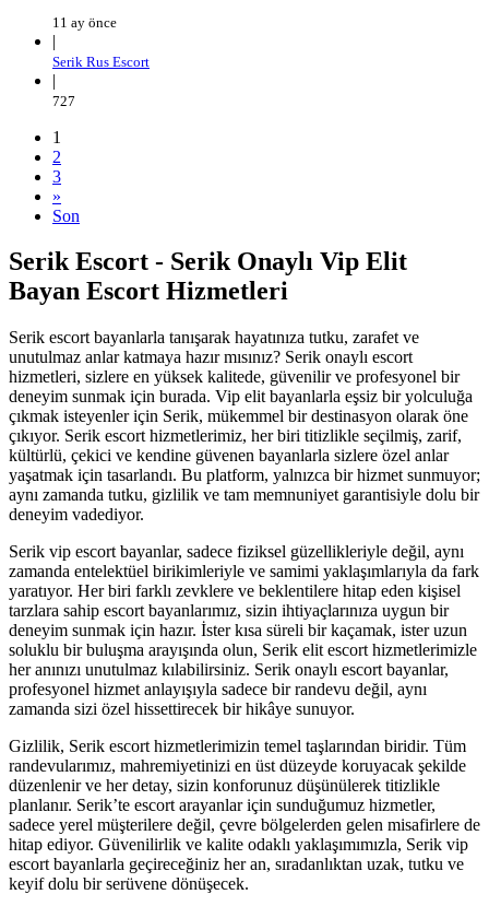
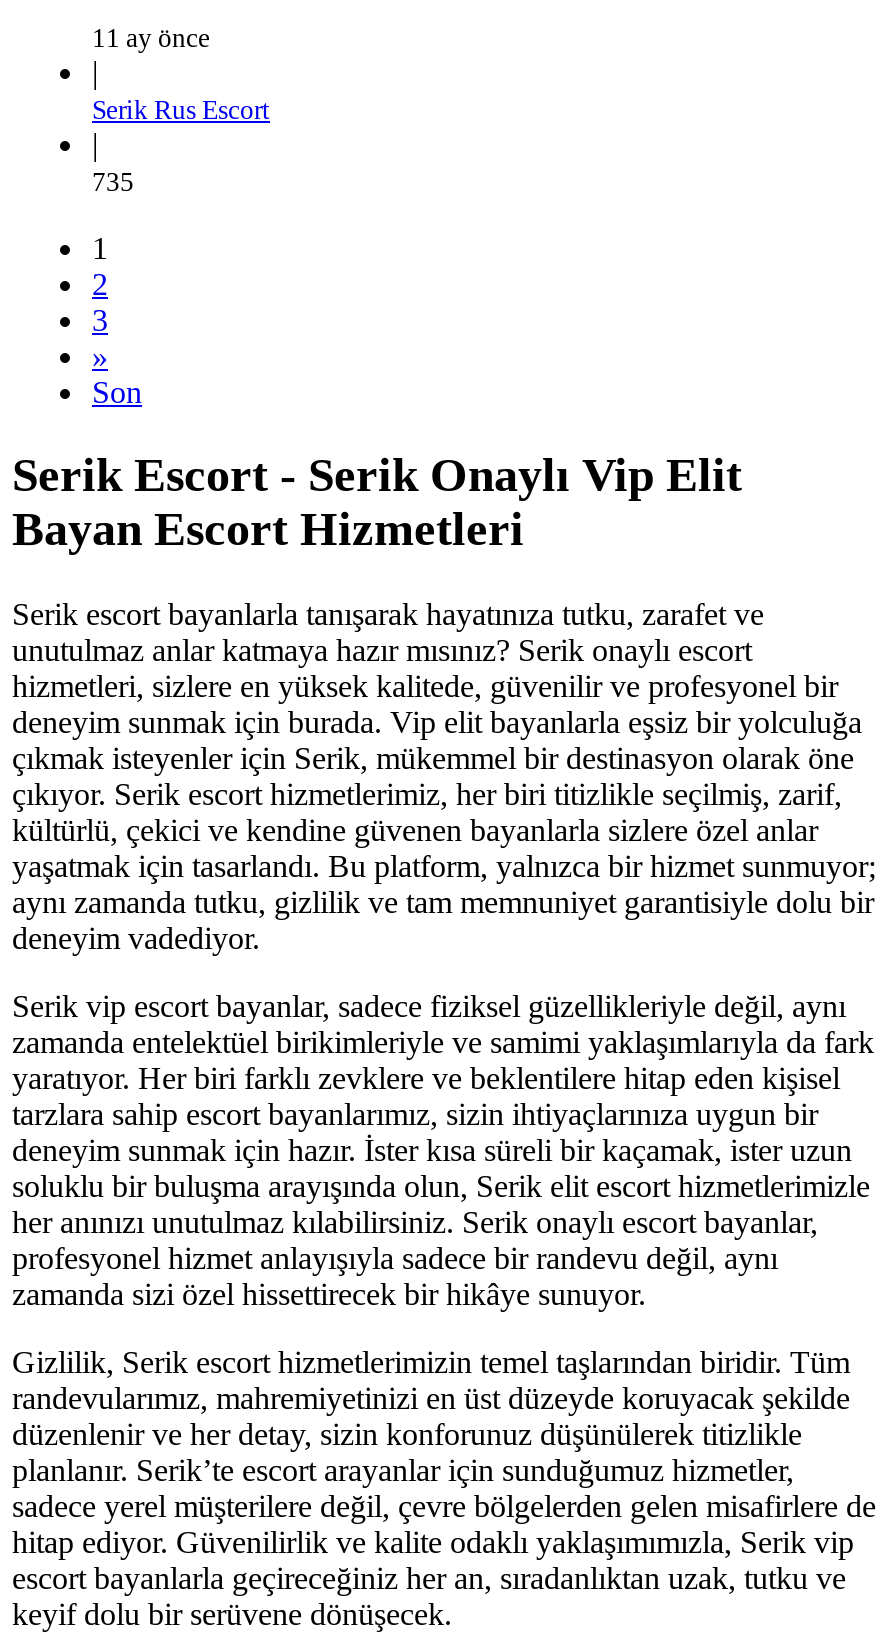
- 727
+ 735
